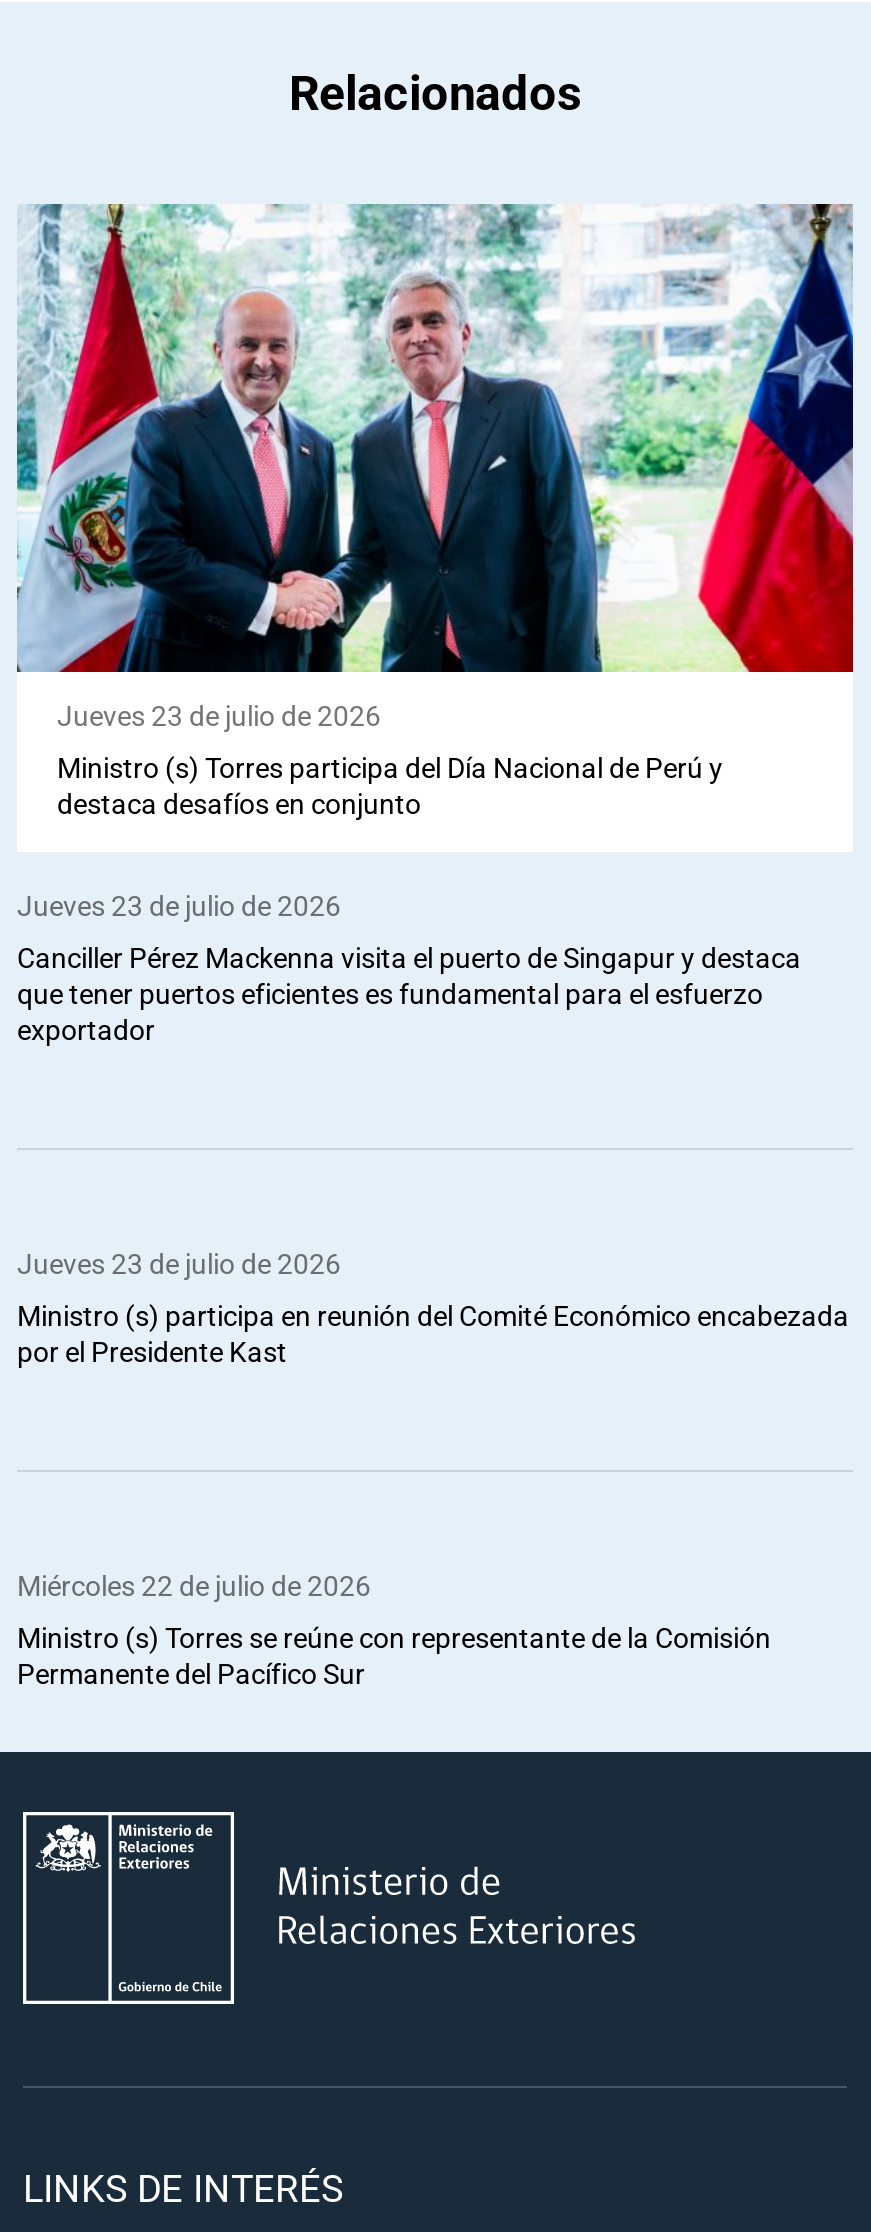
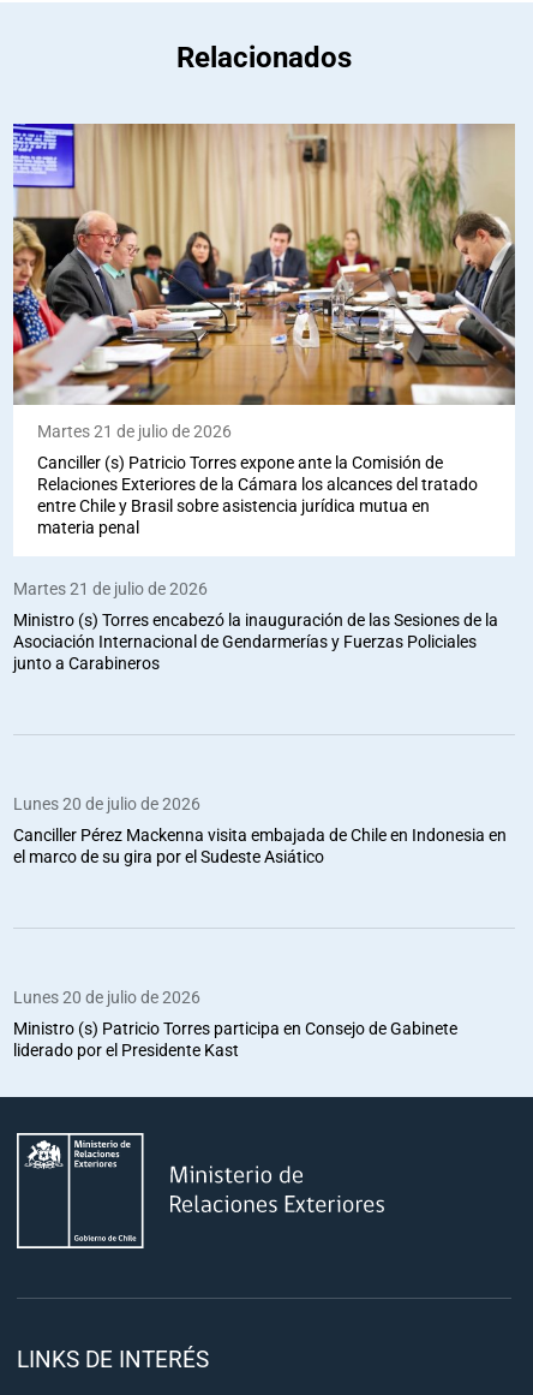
- [image]
- Jueves 23 de julio de 2026
- Ministro (s) Torres participa del Día Nacional de Perú y
- destaca desafíos en conjunto
+ [image]
+ Martes 21 de julio de 2026
+ Canciller (s) Patricio Torres expone ante la Comisión de
+ Relaciones Exteriores de la Cámara los alcances del tratado
+ entre Chile y Brasil sobre asistencia jurídica mutua en
+ materia penal

- Jueves 23 de julio de 2026
- Canciller Pérez Mackenna visita el puerto de Singapur y destaca
- que tener puertos eficientes es fundamental para el esfuerzo
- exportador
+ Martes 21 de julio de 2026
+ Ministro (s) Torres encabezó la inauguración de las Sesiones de la
+ Asociación Internacional de Gendarmerías y Fuerzas Policiales
+ junto a Carabineros

- Jueves 23 de julio de 2026
- Ministro (s) participa en reunión del Comité Económico encabezada
- por el Presidente Kast
+ Lunes 20 de julio de 2026
+ Canciller Pérez Mackenna visita embajada de Chile en Indonesia en
+ el marco de su gira por el Sudeste Asiático

- Miércoles 22 de julio de 2026
- Ministro (s) Torres se reúne con representante de la Comisión
- Permanente del Pacífico Sur
+ Lunes 20 de julio de 2026
+ Ministro (s) Patricio Torres participa en Consejo de Gabinete
+ liderado por el Presidente Kast
